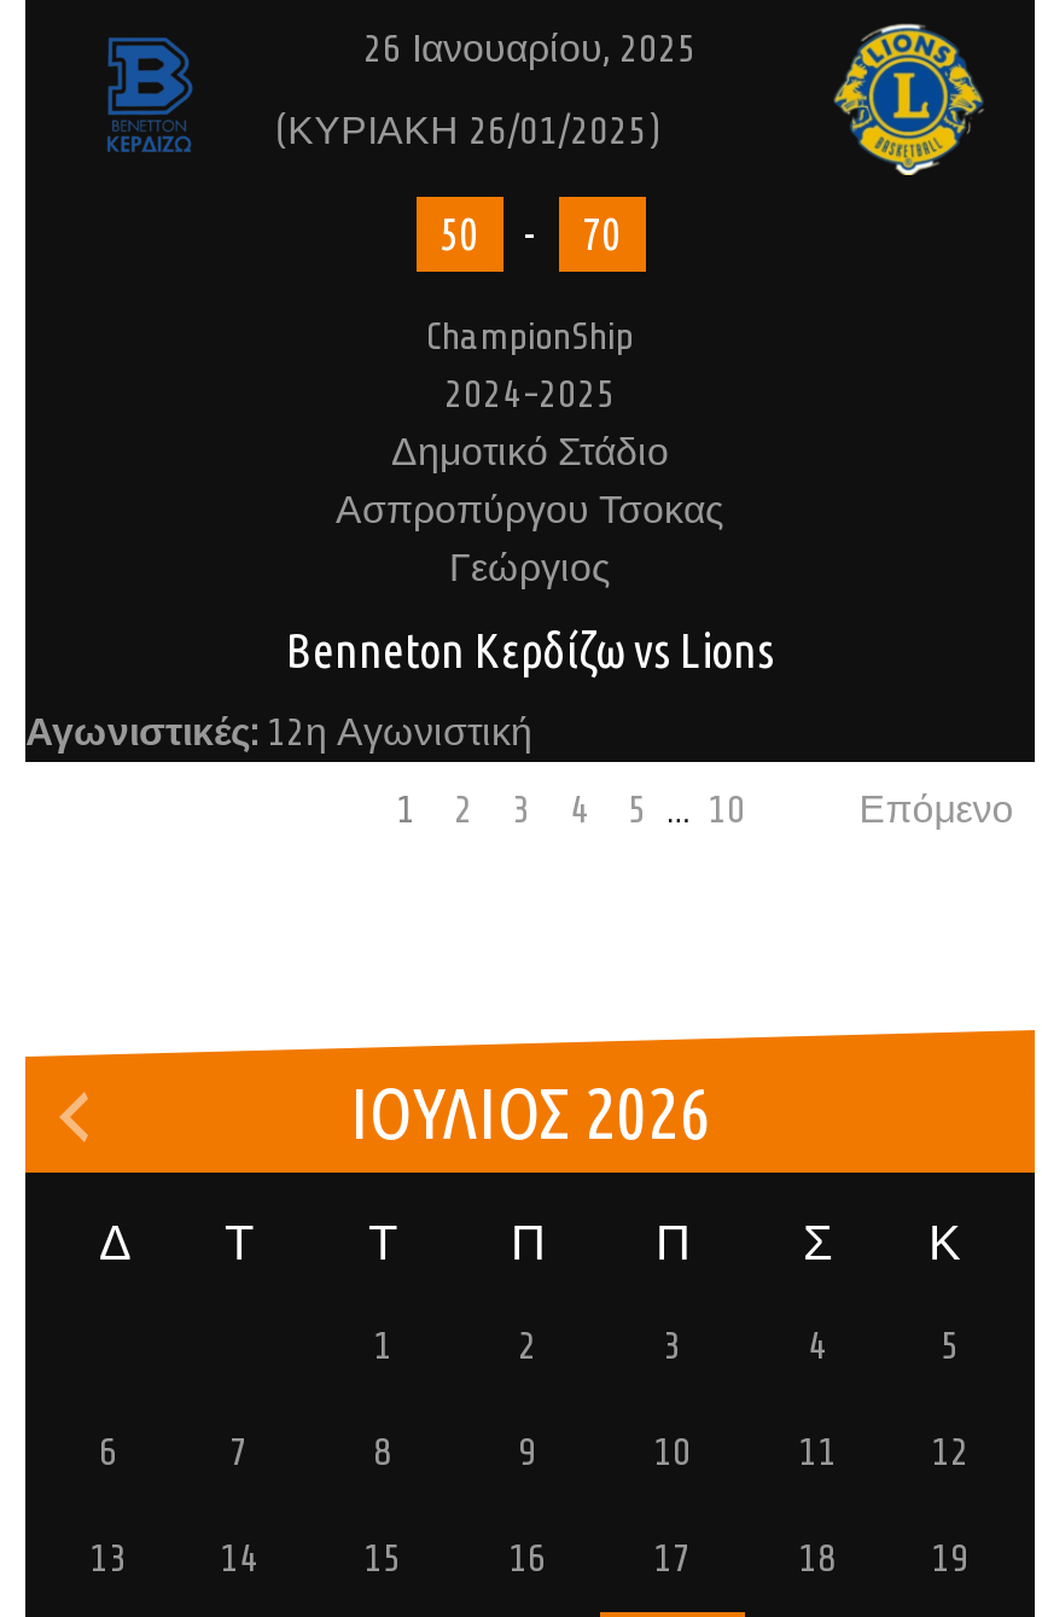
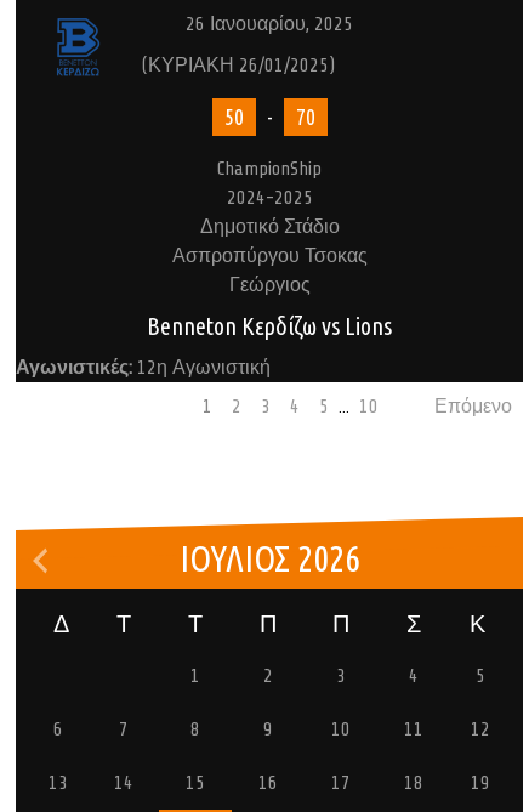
- [image]
